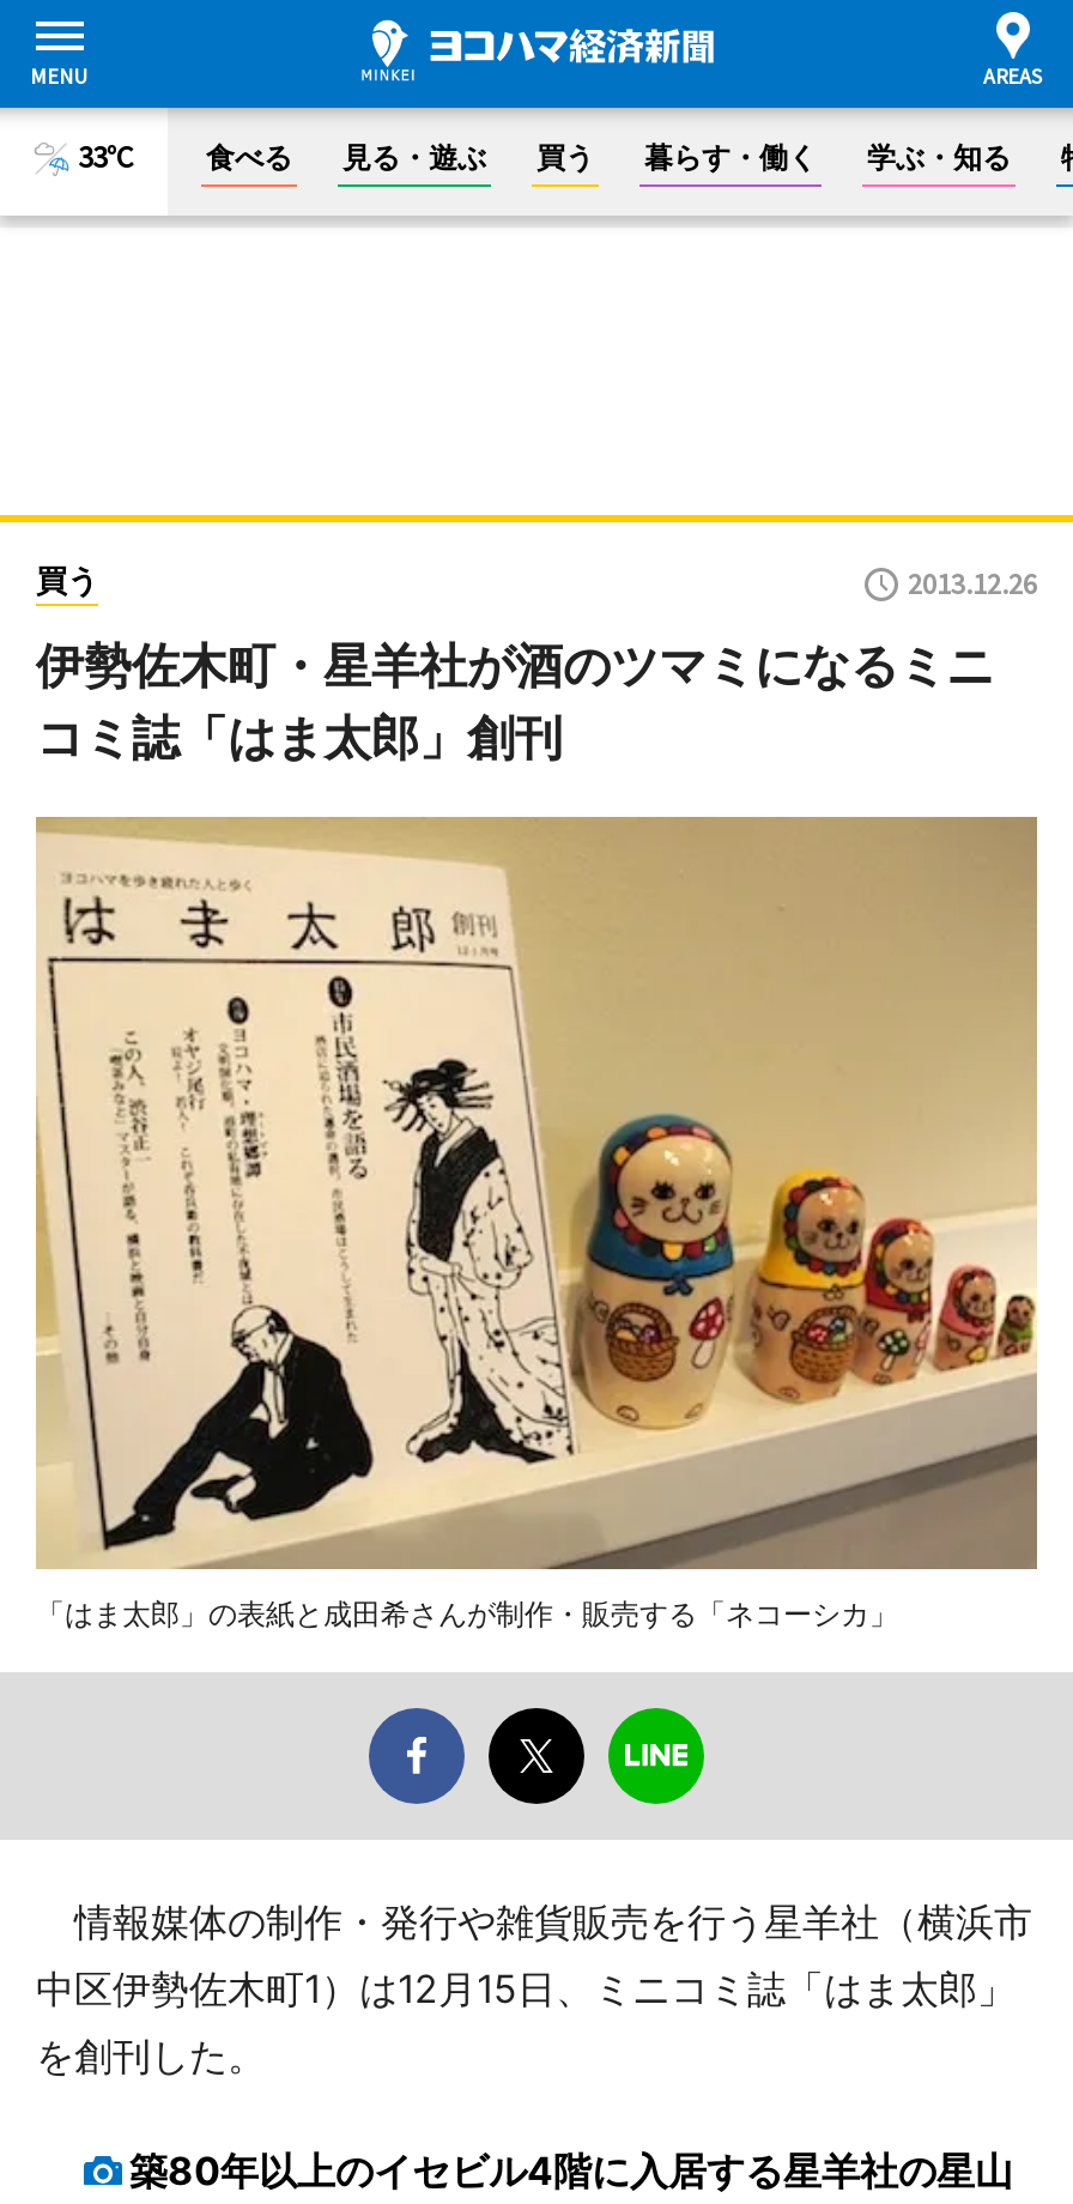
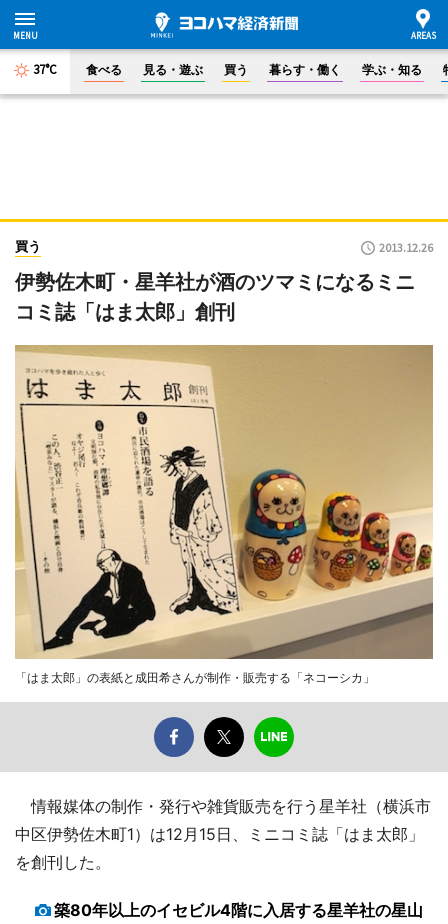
- 33°C
+ 37°C
